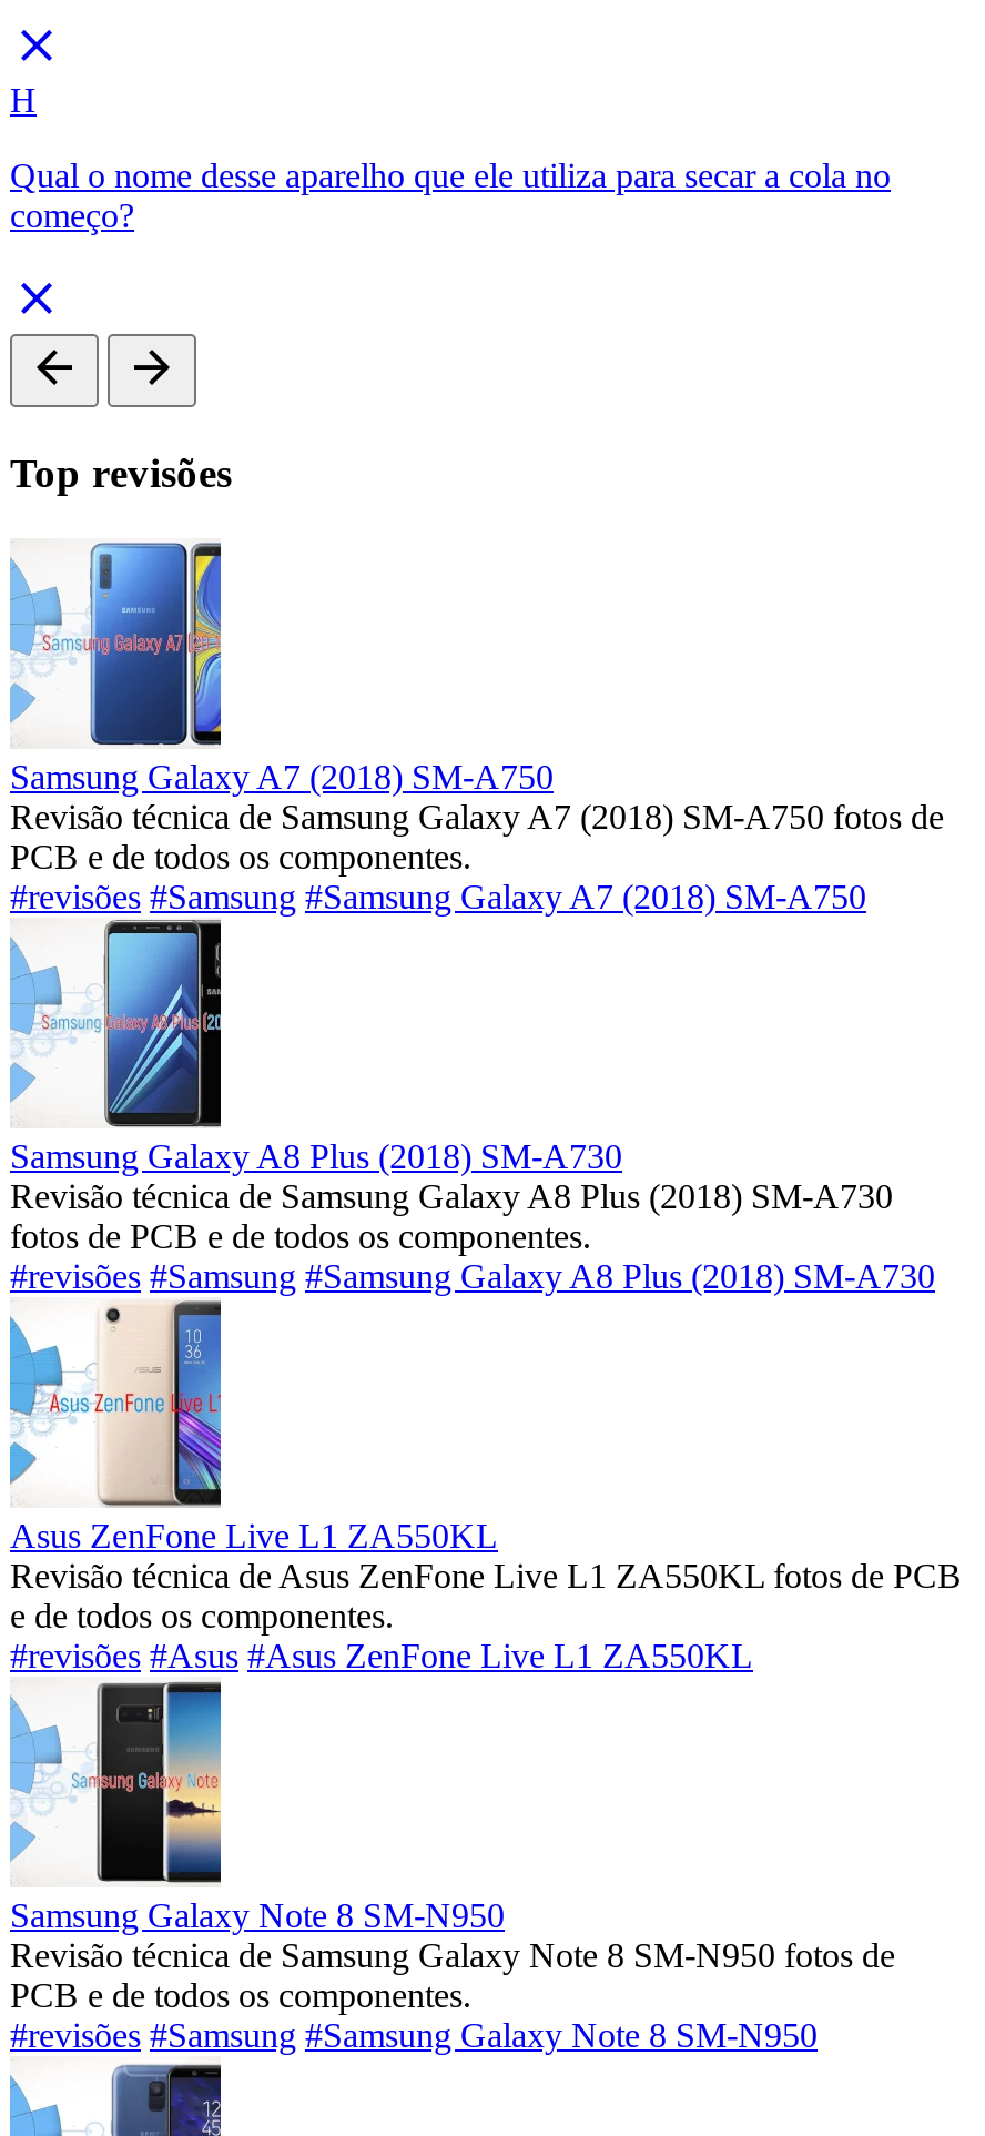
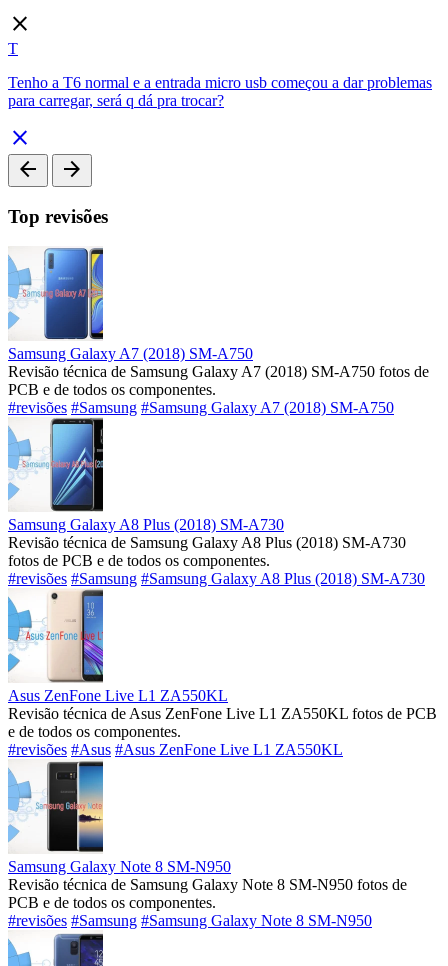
- H
+ T

- Qual o nome desse aparelho que ele utiliza para secar a cola no
- começo?
+ Tenho a T6 normal e a entrada micro usb começou a dar problemas
+ para carregar, será q dá pra trocar?
